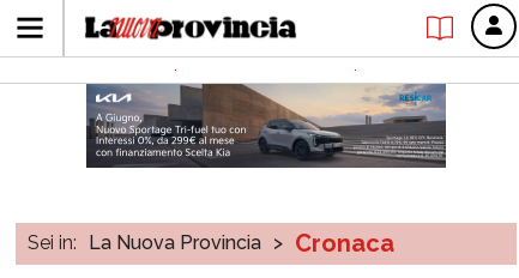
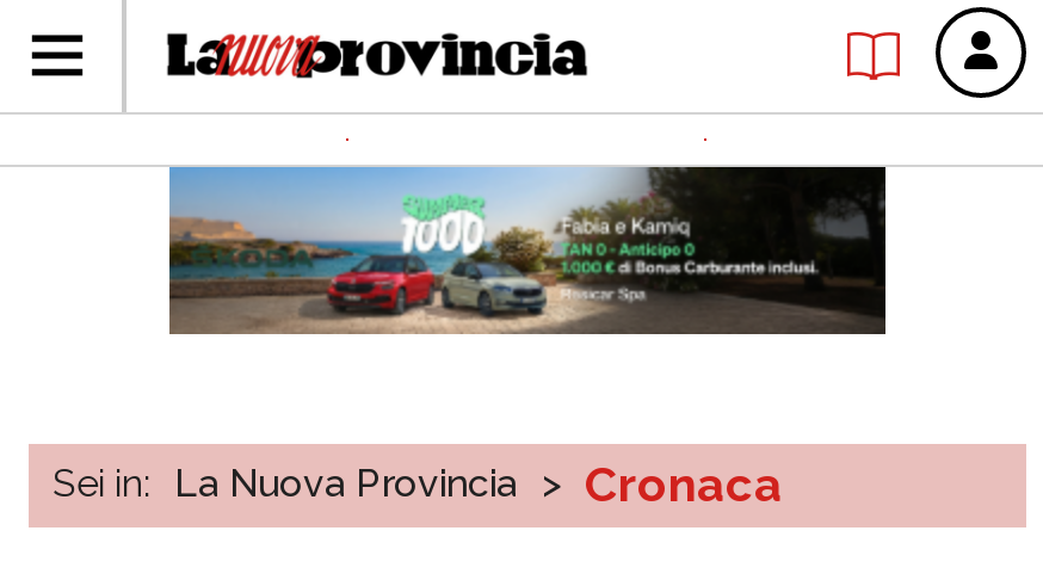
- [image]
+ [image]
